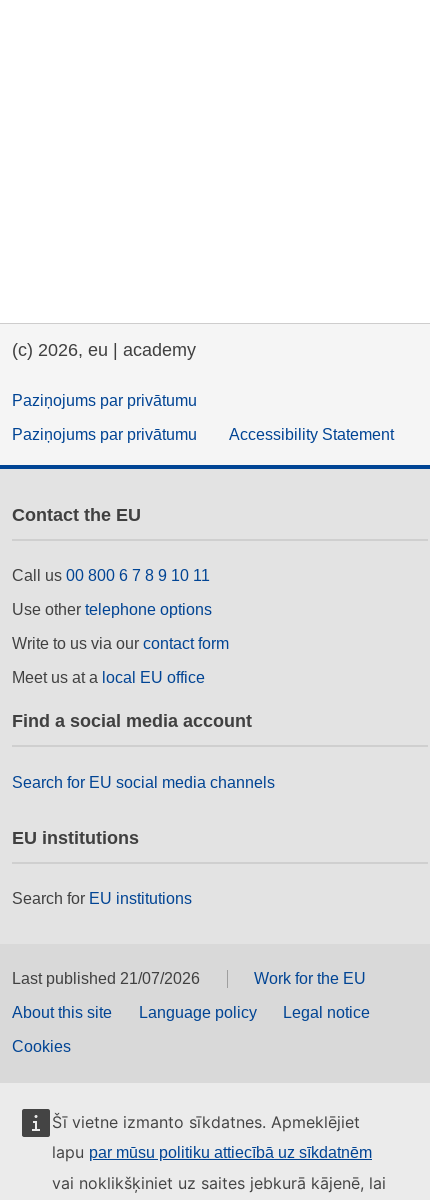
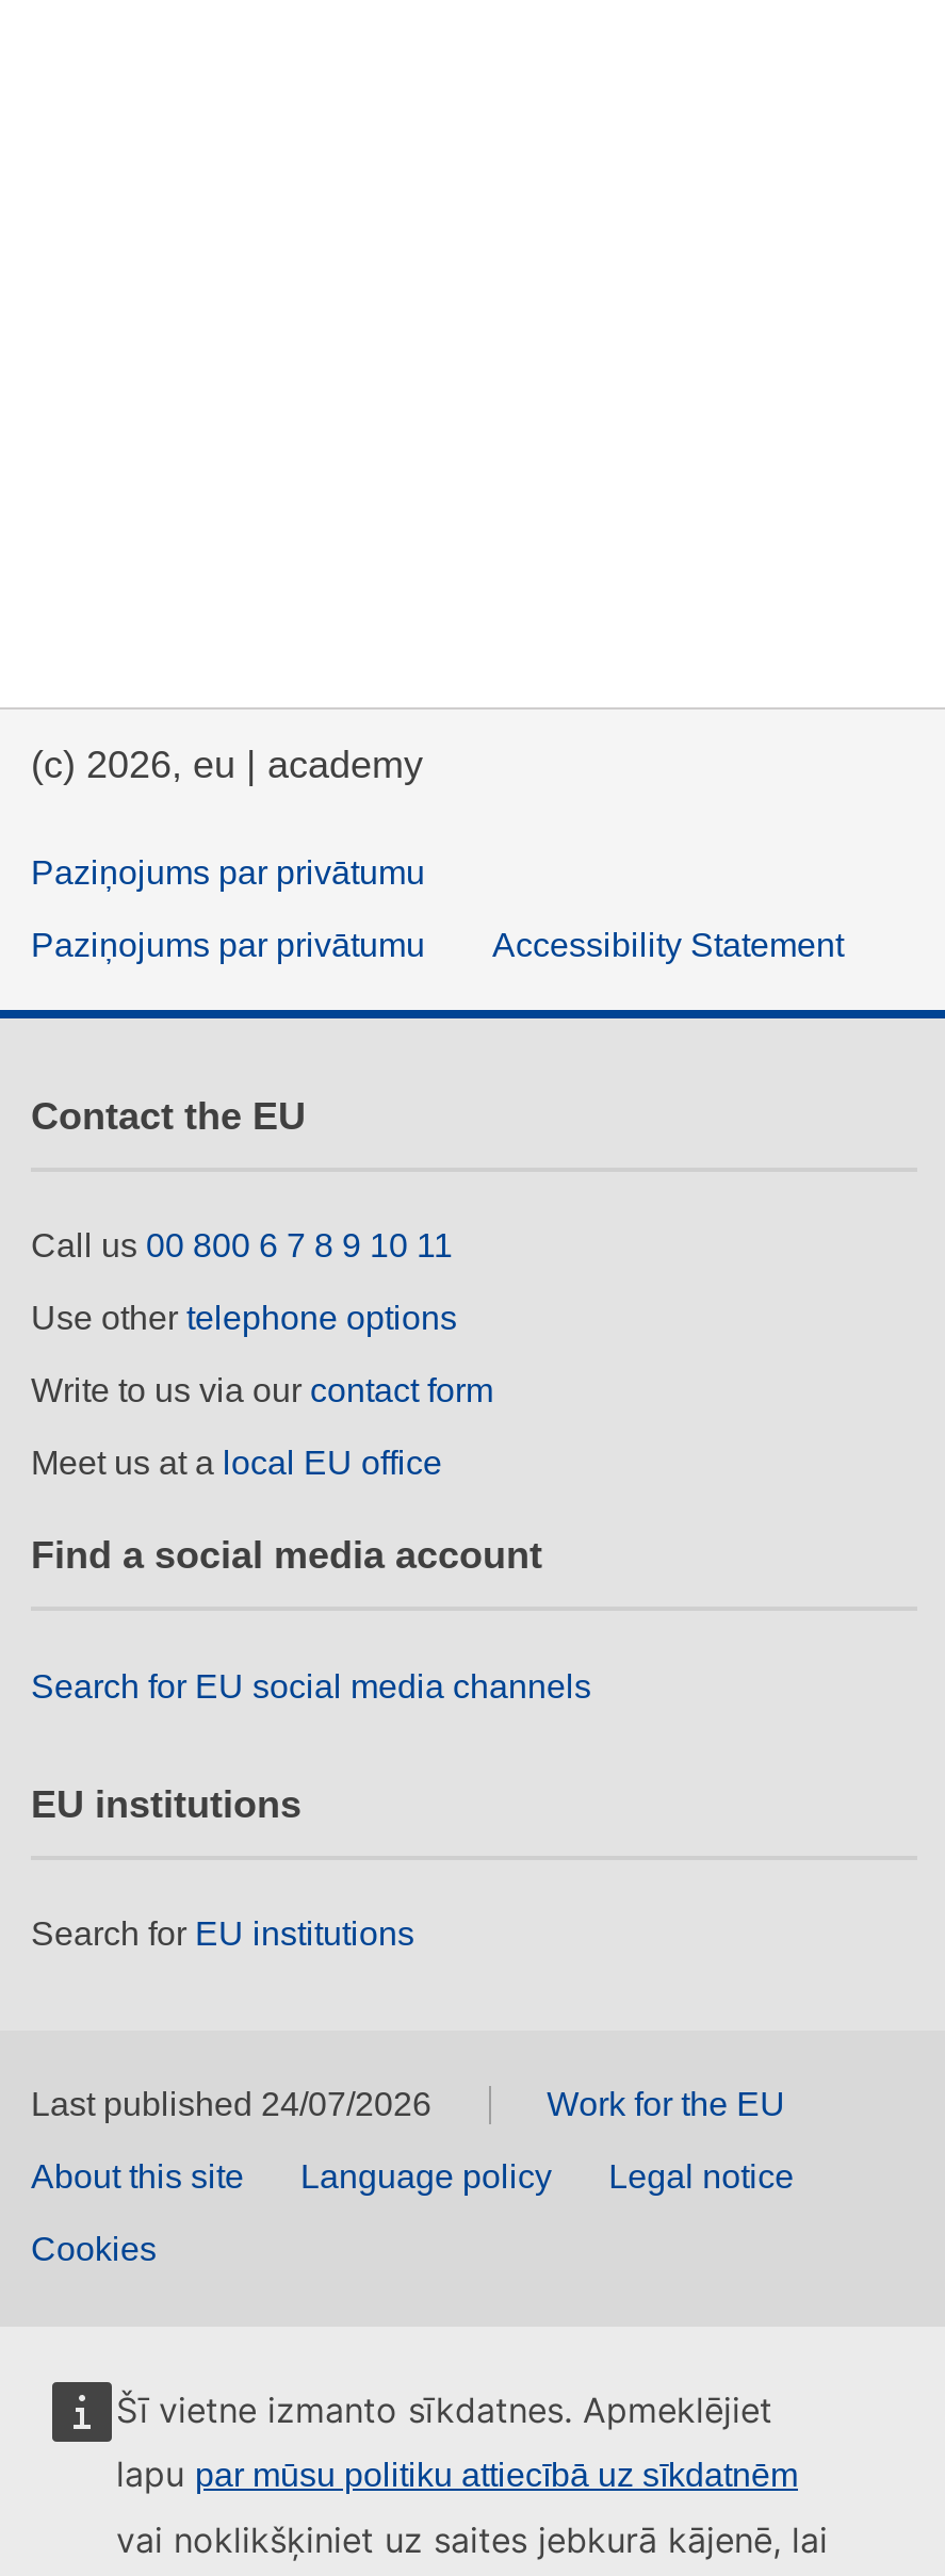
- Last published 21/07/2026
+ Last published 24/07/2026
